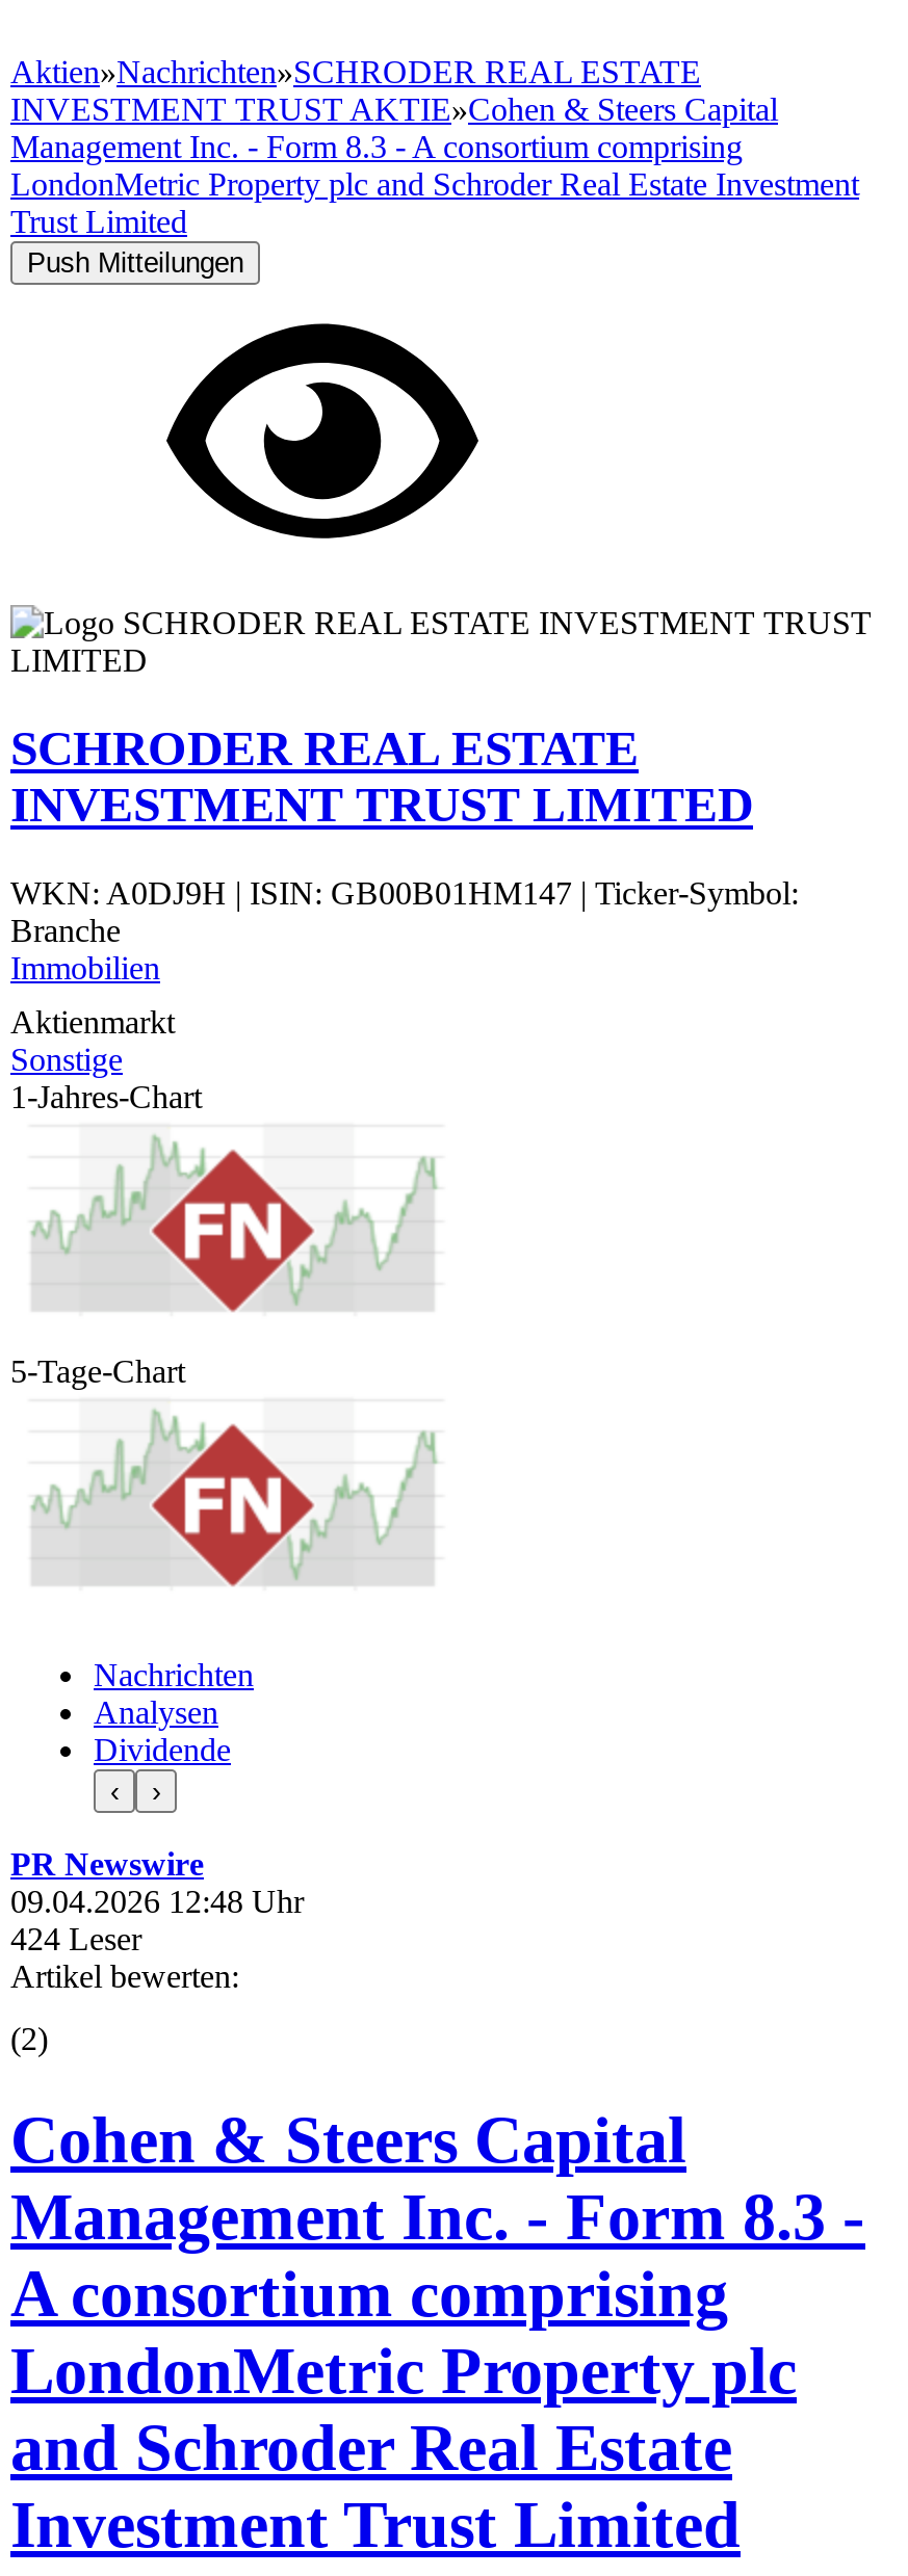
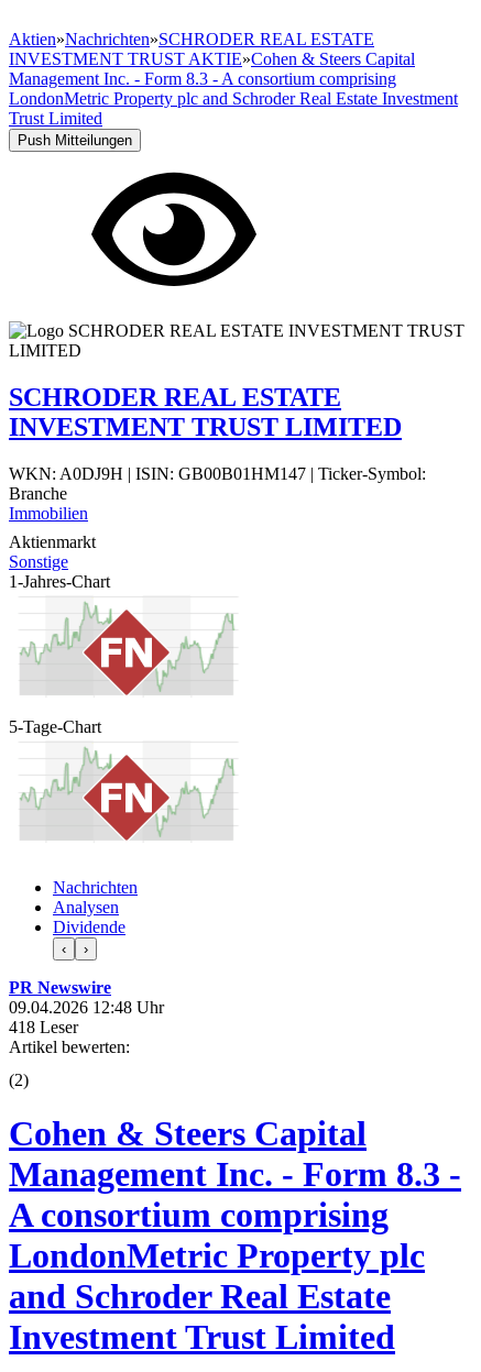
- 424 Leser
+ 418 Leser
